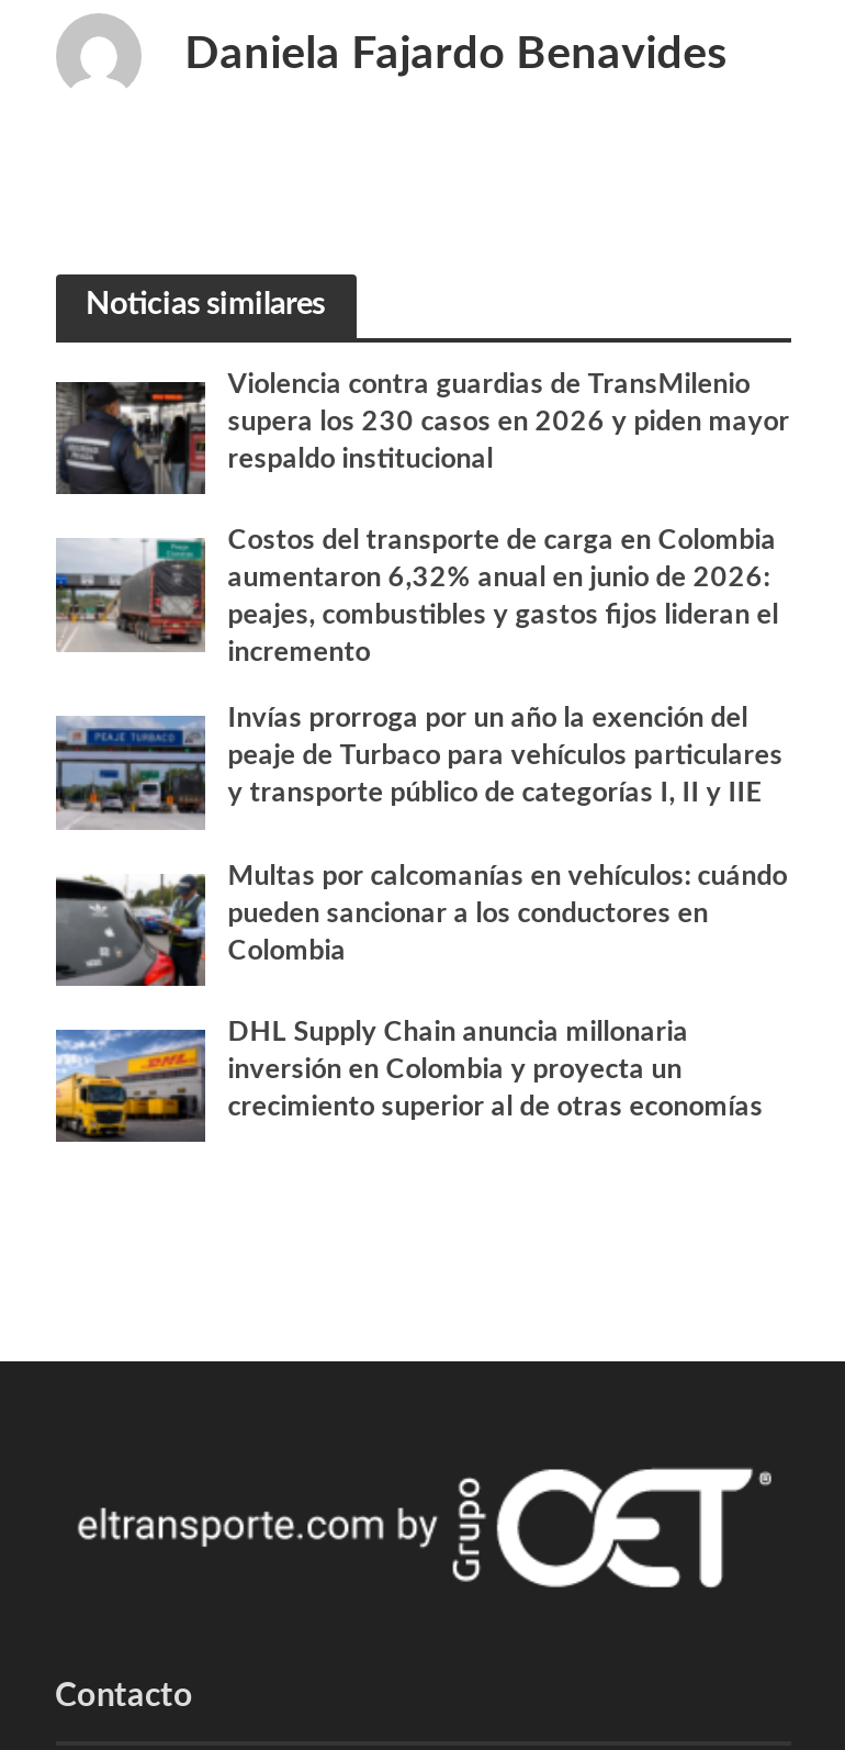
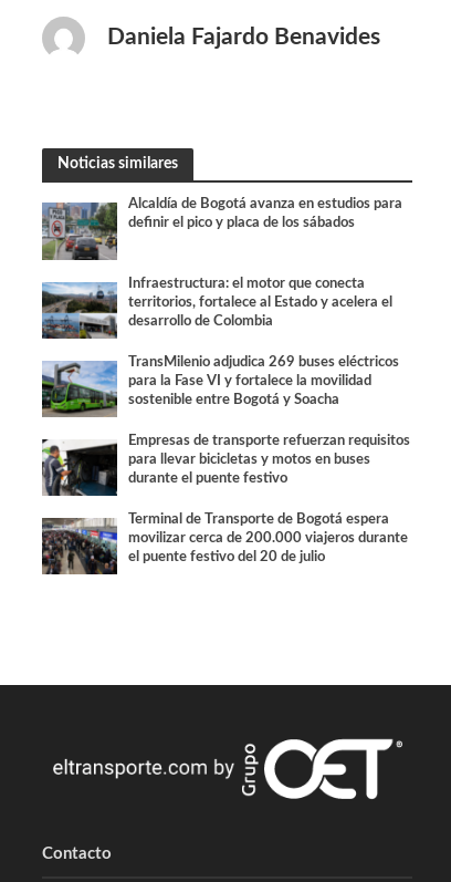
- [image]
- Violencia contra guardias de TransMilenio
- supera los 230 casos en 2026 y piden mayor
- respaldo institucional
+ [image]
+ Alcaldía de Bogotá avanza en estudios para
+ definir el pico y placa de los sábados

- [image]
- Costos del transporte de carga en Colombia
- aumentaron 6,32% anual en junio de 2026:
- peajes, combustibles y gastos fijos lideran el
- incremento
+ [image]
+ Infraestructura: el motor que conecta
+ territorios, fortalece al Estado y acelera el
+ desarrollo de Colombia

- [image]
- Invías prorroga por un año la exención del
- peaje de Turbaco para vehículos particulares
- y transporte público de categorías I, II y IIE
+ [image]
+ TransMilenio adjudica 269 buses eléctricos
+ para la Fase VI y fortalece la movilidad
+ sostenible entre Bogotá y Soacha

- [image]
- Multas por calcomanías en vehículos: cuándo
- pueden sancionar a los conductores en
- Colombia
+ [image]
+ Empresas de transporte refuerzan requisitos
+ para llevar bicicletas y motos en buses
+ durante el puente festivo

- [image]
- DHL Supply Chain anuncia millonaria
- inversión en Colombia y proyecta un
- crecimiento superior al de otras economías
+ [image]
+ Terminal de Transporte de Bogotá espera
+ movilizar cerca de 200.000 viajeros durante
+ el puente festivo del 20 de julio
